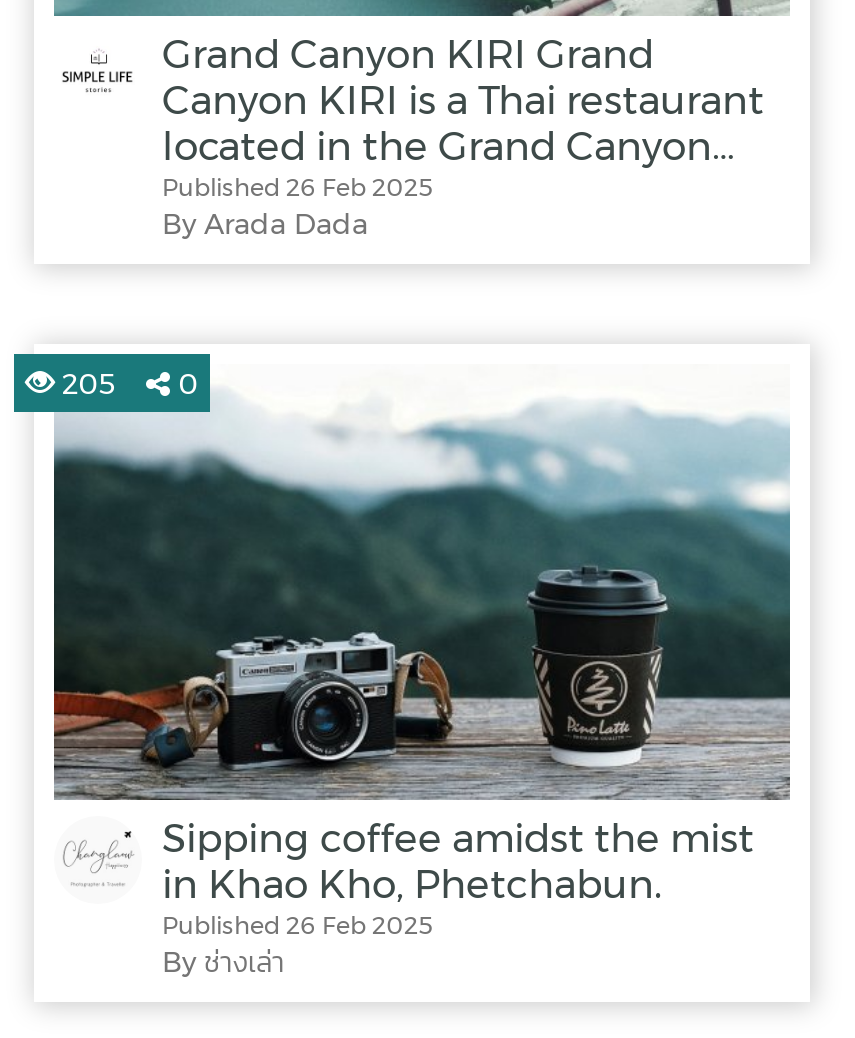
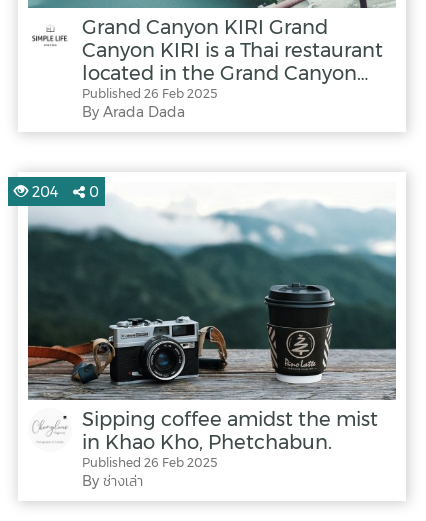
- 205
+ 204
